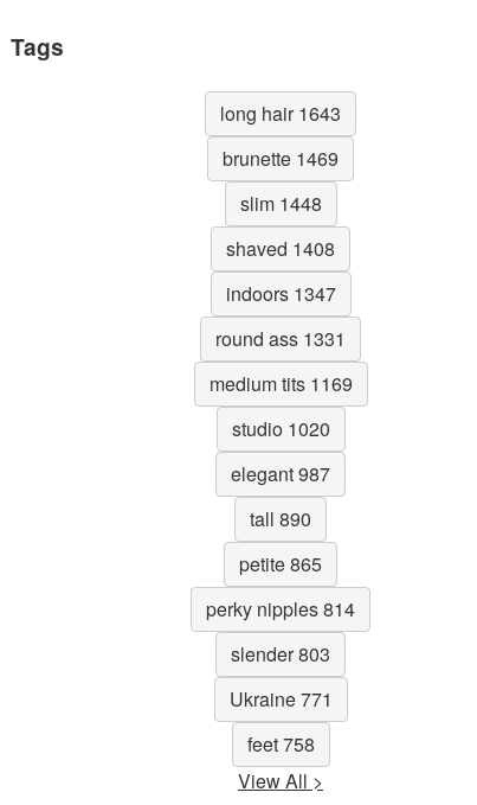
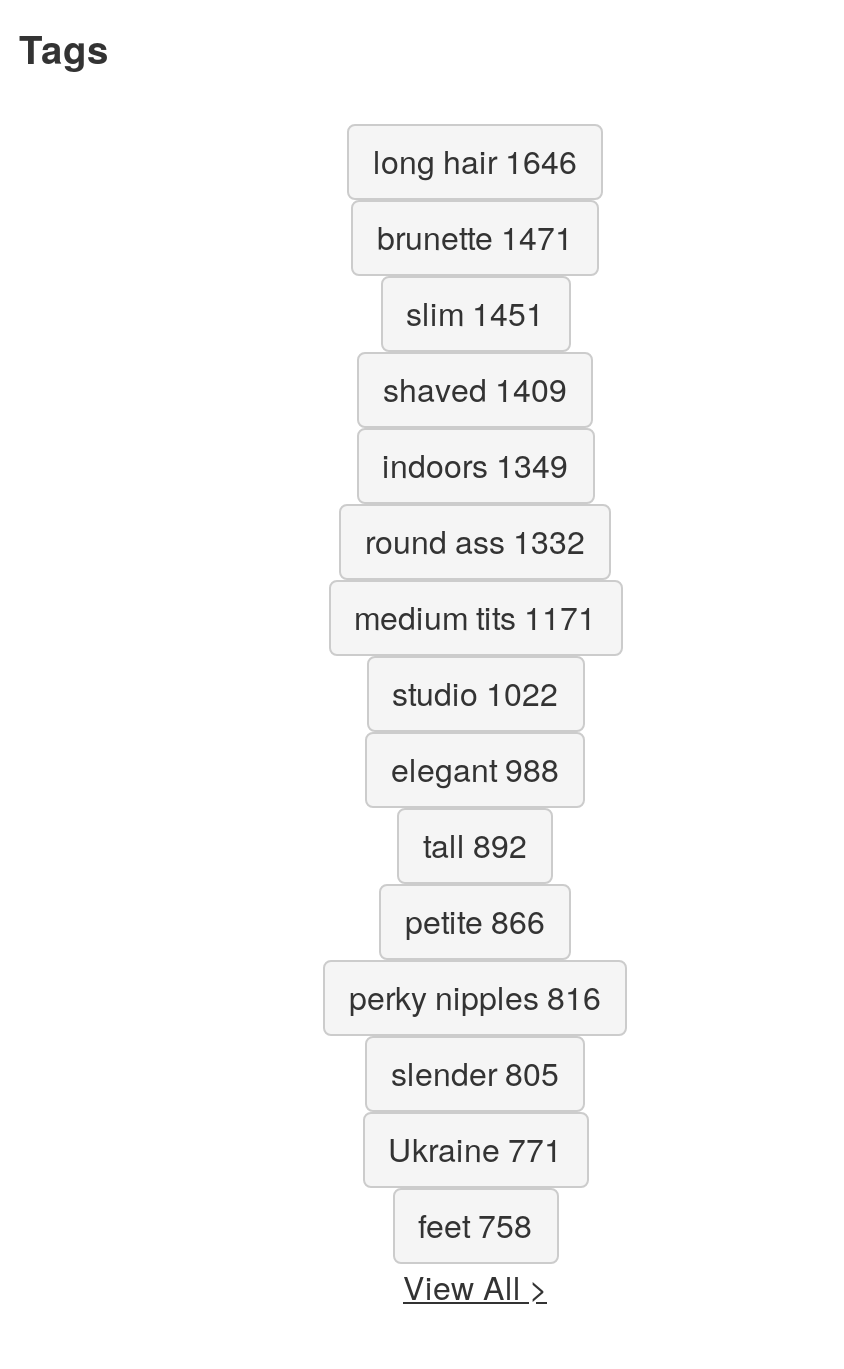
- long hair 1643
+ long hair 1646

- brunette 1469
+ brunette 1471

- slim 1448
+ slim 1451

- shaved 1408
+ shaved 1409

- indoors 1347
+ indoors 1349

- round ass 1331
+ round ass 1332

- medium tits 1169
+ medium tits 1171

- studio 1020
+ studio 1022

- elegant 987
+ elegant 988

- tall 890
+ tall 892

- petite 865
+ petite 866

- perky nipples 814
+ perky nipples 816

- slender 803
+ slender 805
